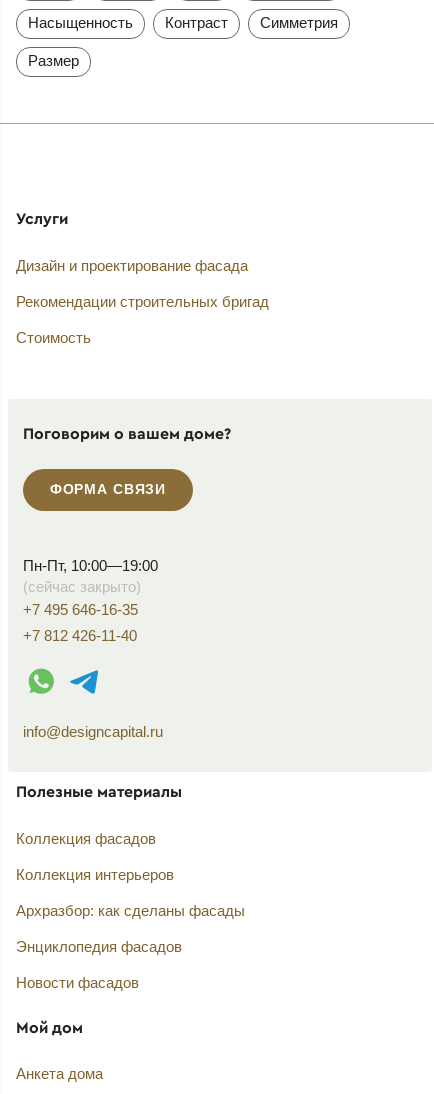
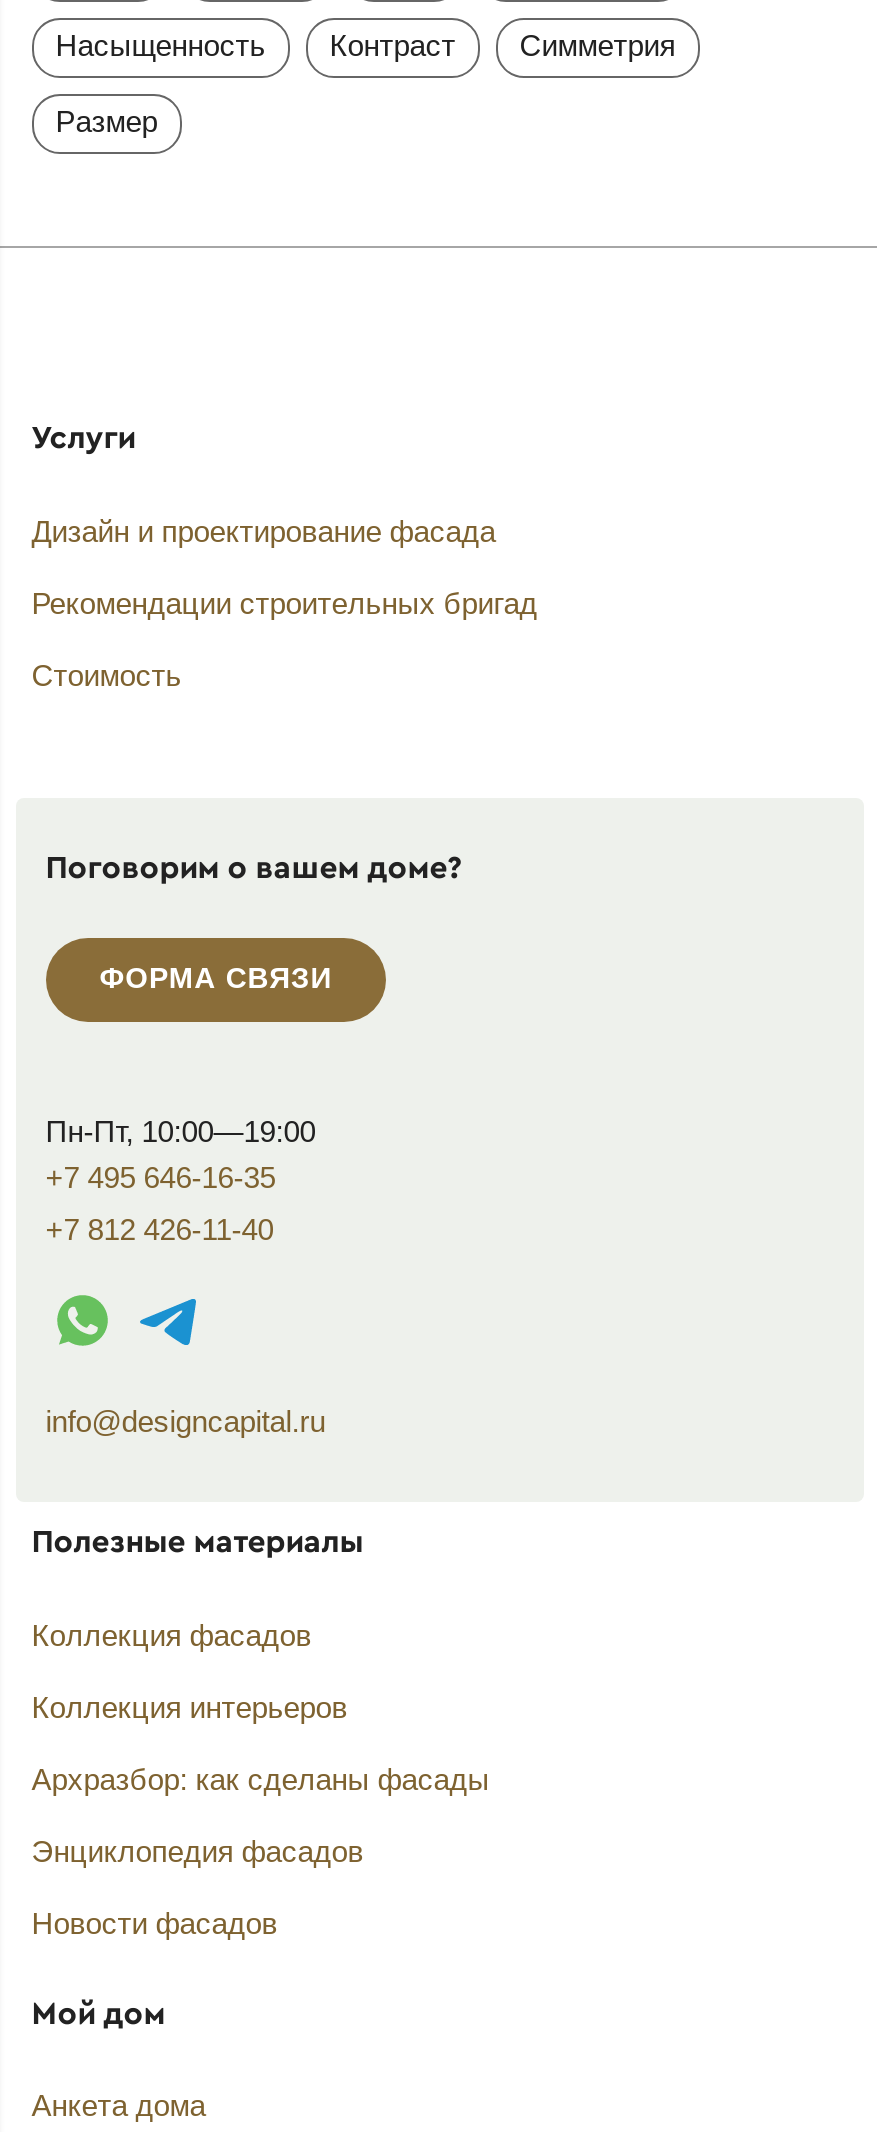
- (сейчас закрыто)
